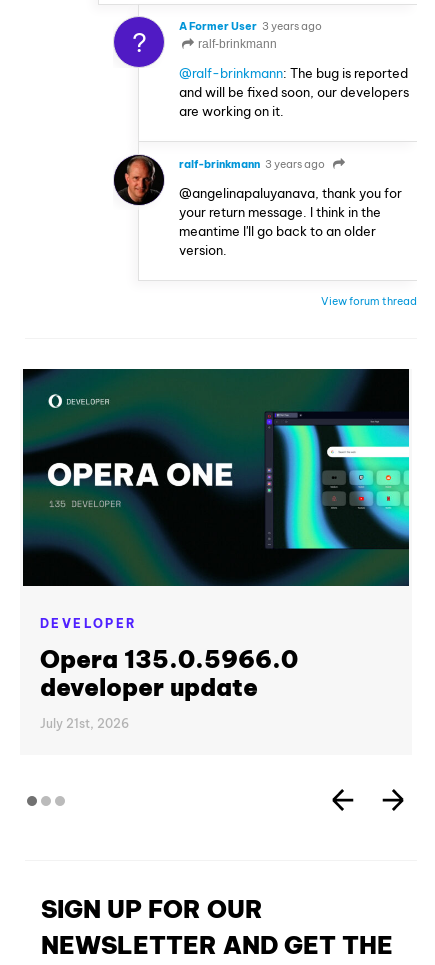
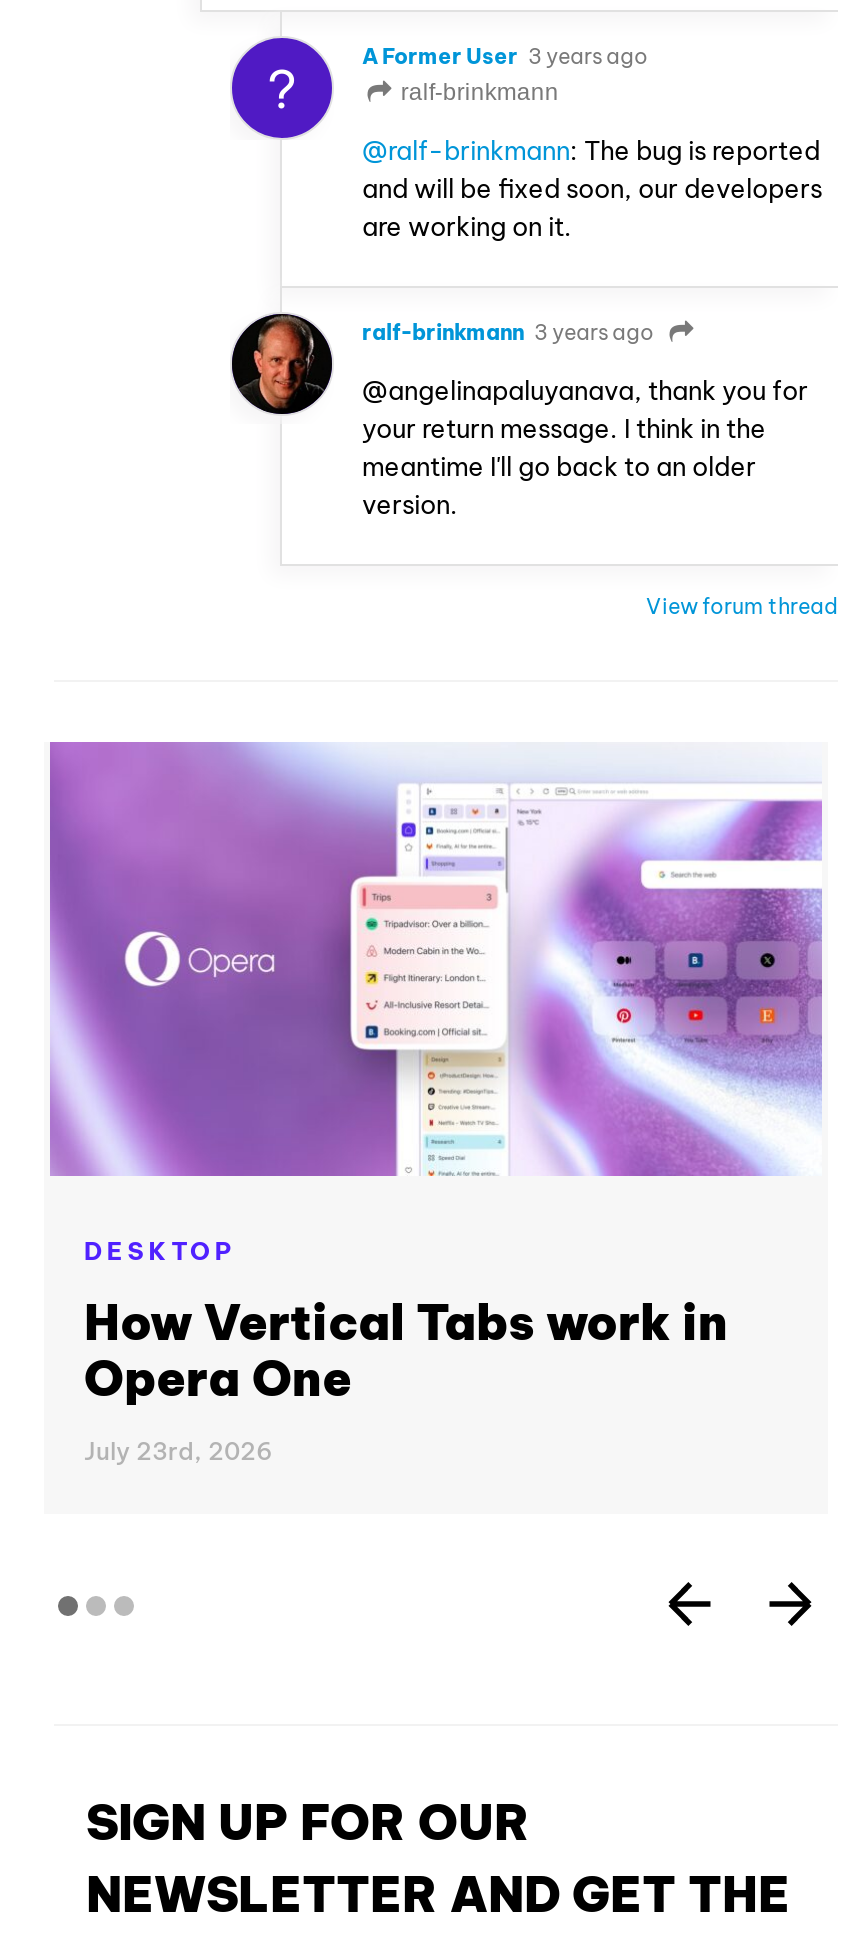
- [image]
- DEVELOPER
- Opera 135.0.5966.0
- developer update
+ [image]
+ DESKTOP
+ How Vertical Tabs work in
+ Opera One

- July 21st, 2026
+ July 23rd, 2026
